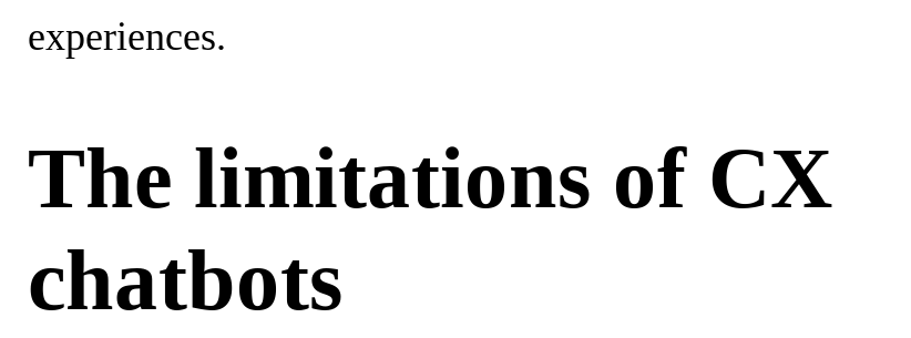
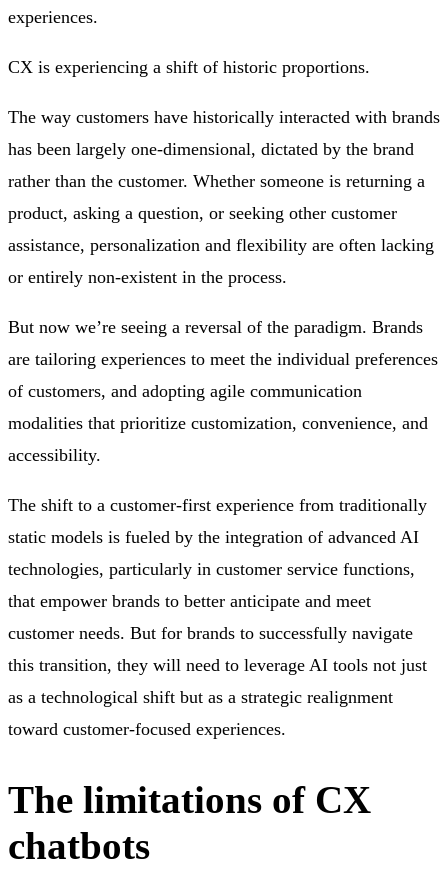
+ CX is experiencing a shift of historic proportions.
+ The way customers have historically interacted with brands
+ has been largely one-dimensional, dictated by the brand
+ rather than the customer. Whether someone is returning a
+ product, asking a question, or seeking other customer
+ assistance, personalization and flexibility are often lacking
+ or entirely non-existent in the process.
+ But now we’re seeing a reversal of the paradigm. Brands
+ are tailoring experiences to meet the individual preferences
+ of customers, and adopting agile communication
+ modalities that prioritize customization, convenience, and
+ accessibility.
+ The shift to a customer-first experience from traditionally
+ static models is fueled by the integration of advanced AI
+ technologies, particularly in customer service functions,
+ that empower brands to better anticipate and meet
+ customer needs. But for brands to successfully navigate
+ this transition, they will need to leverage AI tools not just
+ as a technological shift but as a strategic realignment
+ toward customer-focused experiences.
